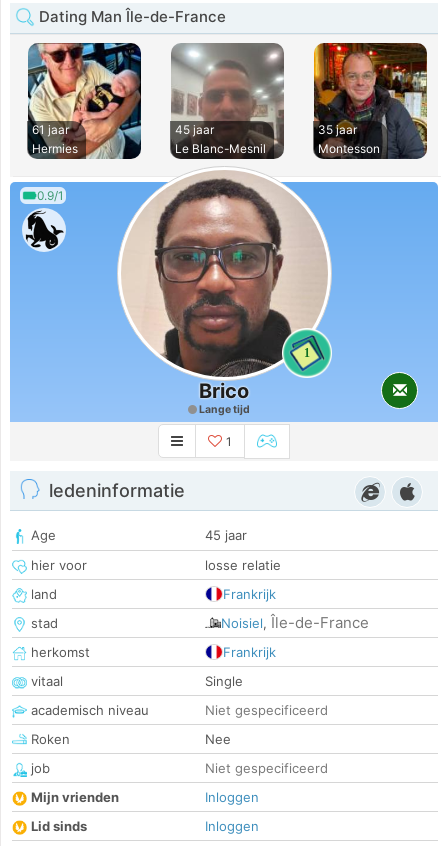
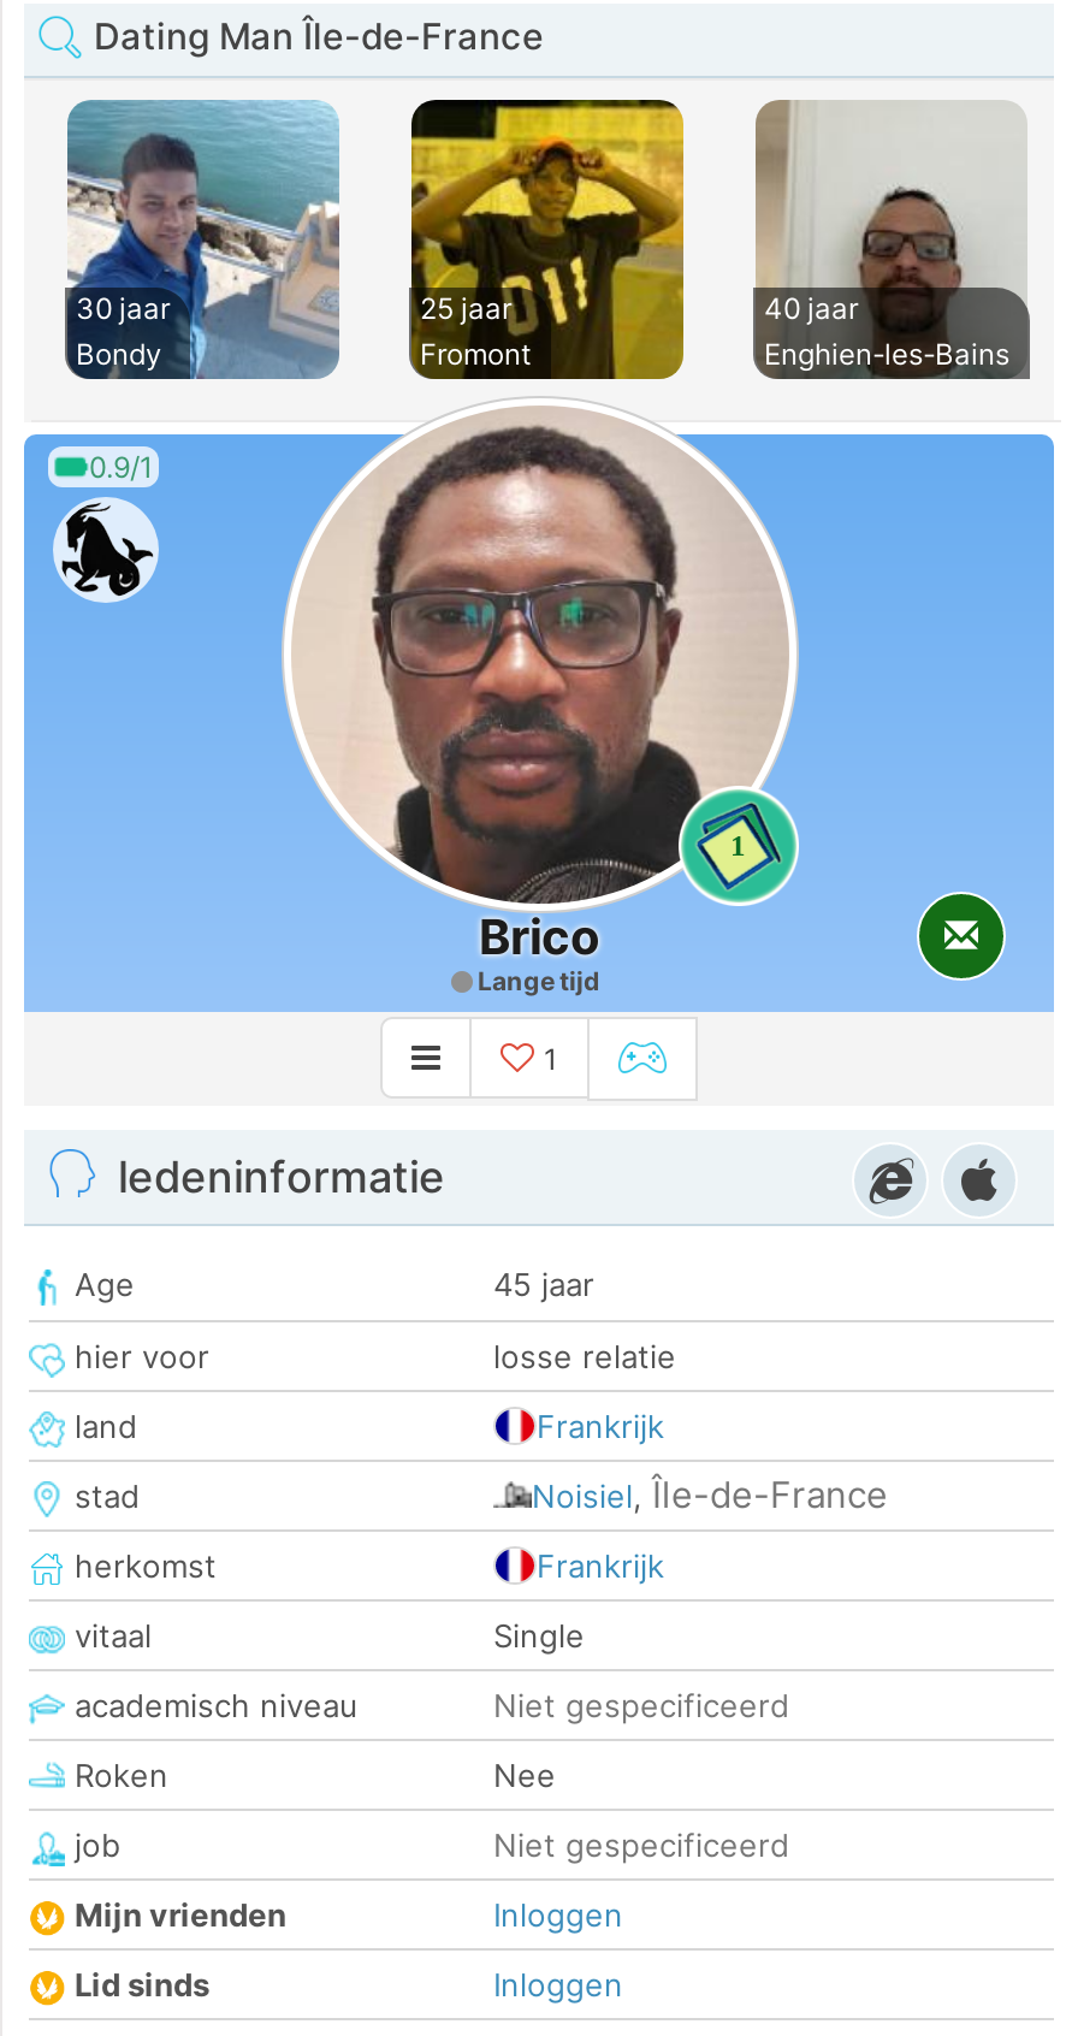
- [image]
- 61 jaar
- Hermies
+ [image]
+ 30 jaar
+ Bondy

- [image]
- 45 jaar
- Le Blanc-Mesnil
+ [image]
+ 25 jaar
+ Fromont

- [image]
- 35 jaar
- Montesson
+ [image]
+ 40 jaar
+ Enghien-les-Bains
